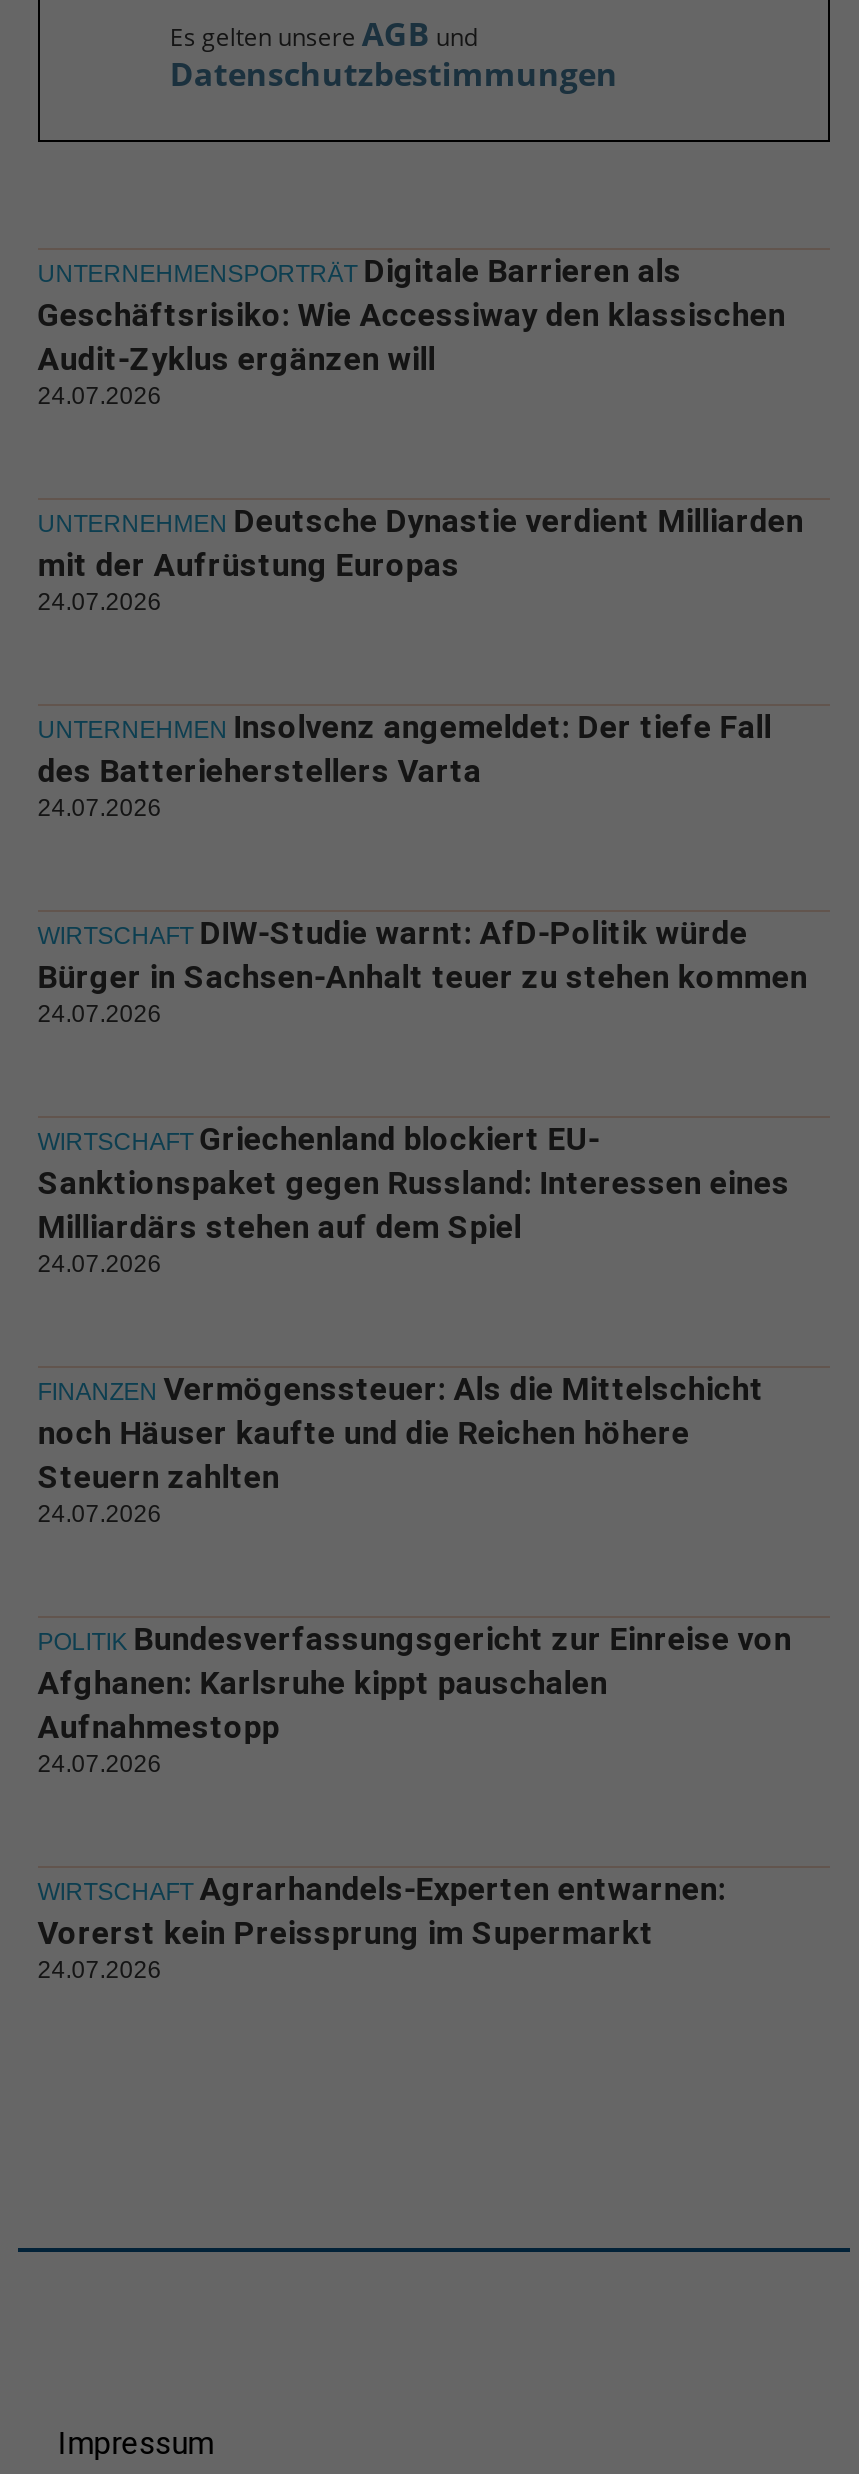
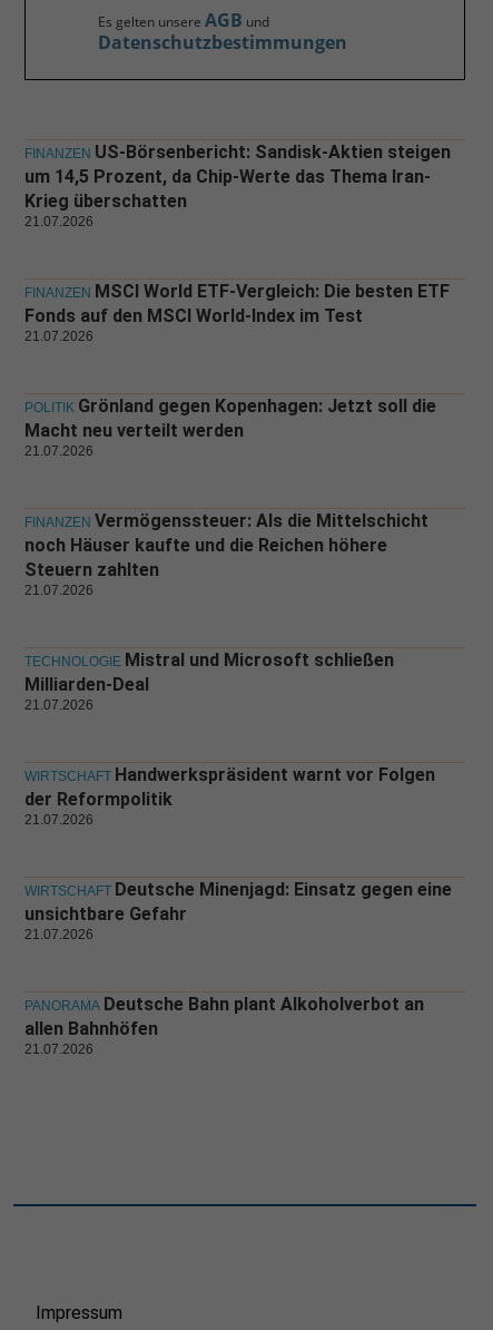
- UNTERNEHMENSPORTRÄT Digitale Barrieren als
- Geschäftsrisiko: Wie Accessiway den klassischen
- Audit-Zyklus ergänzen will
- 24.07.2026
- UNTERNEHMEN Deutsche Dynastie verdient Milliarden
- mit der Aufrüstung Europas
- 24.07.2026
- UNTERNEHMEN Insolvenz angemeldet: Der tiefe Fall
- des Batterieherstellers Varta
- 24.07.2026
- WIRTSCHAFT DIW-Studie warnt: AfD-Politik würde
- Bürger in Sachsen-Anhalt teuer zu stehen kommen
- 24.07.2026
- WIRTSCHAFT Griechenland blockiert EU-
- Sanktionspaket gegen Russland: Interessen eines
- Milliardärs stehen auf dem Spiel
- 24.07.2026
+ FINANZEN US-Börsenbericht: Sandisk-Aktien steigen
+ um 14,5 Prozent, da Chip-Werte das Thema Iran-
+ Krieg überschatten
+ 21.07.2026
+ FINANZEN MSCI World ETF-Vergleich: Die besten ETF
+ Fonds auf den MSCI World-Index im Test
+ 21.07.2026
+ POLITIK Grönland gegen Kopenhagen: Jetzt soll die
+ Macht neu verteilt werden
+ 21.07.2026

moved up: FINANZEN Vermögenssteuer: Als die Mittelschicht | noch Häuser kaufte und die Reichen höhere | Steuern zahlten

- 24.07.2026
- POLITIK Bundesverfassungsgericht zur Einreise von
- Afghanen: Karlsruhe kippt pauschalen
- Aufnahmestopp
- 24.07.2026
- WIRTSCHAFT Agrarhandels-Experten entwarnen:
- Vorerst kein Preissprung im Supermarkt
- 24.07.2026
+ 21.07.2026
+ TECHNOLOGIE Mistral und Microsoft schließen
+ Milliarden-Deal
+ 21.07.2026
+ WIRTSCHAFT Handwerkspräsident warnt vor Folgen
+ der Reformpolitik
+ 21.07.2026
+ WIRTSCHAFT Deutsche Minenjagd: Einsatz gegen eine
+ unsichtbare Gefahr
+ 21.07.2026
+ PANORAMA Deutsche Bahn plant Alkoholverbot an
+ allen Bahnhöfen
+ 21.07.2026
